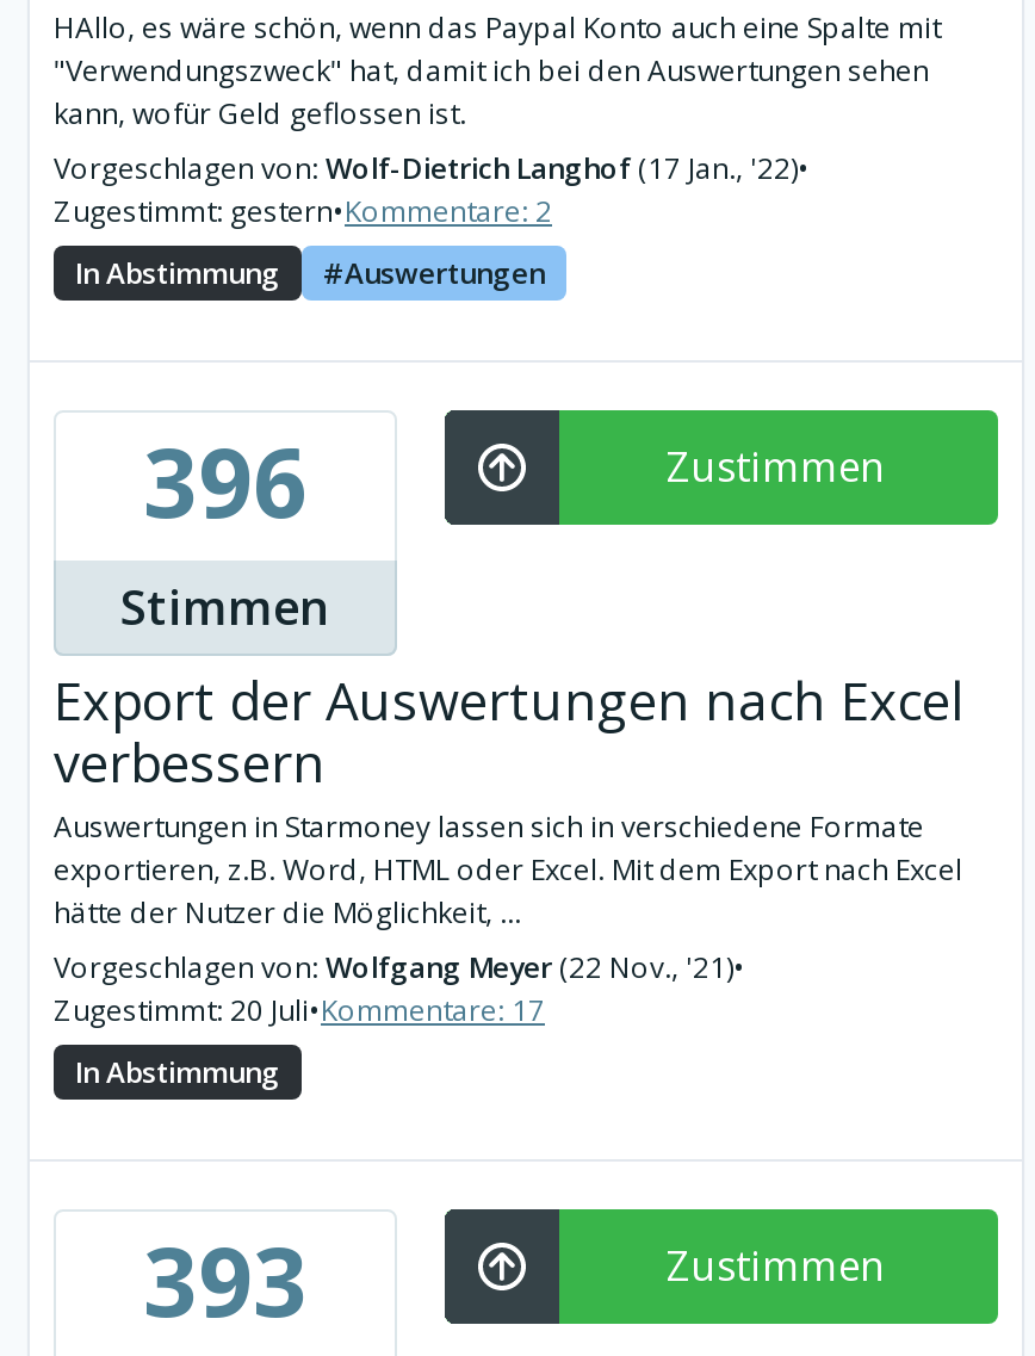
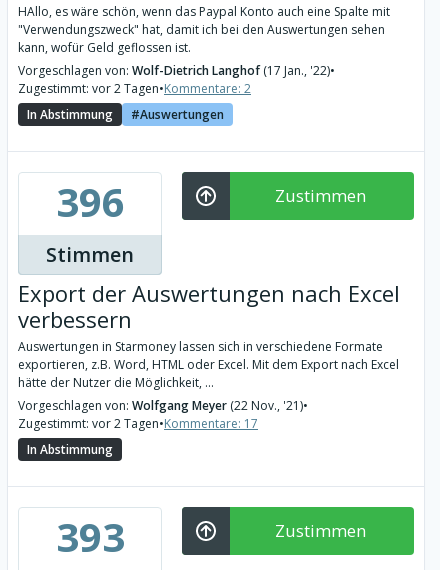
- Zugestimmt: gestern•Kommentare: 2
+ Zugestimmt: vor 2 Tagen•Kommentare: 2

- Zugestimmt: 20 Juli•Kommentare: 17
+ Zugestimmt: vor 2 Tagen•Kommentare: 17
